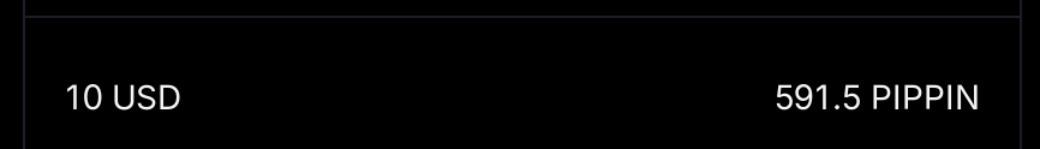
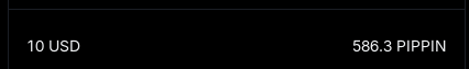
- 591.5 PIPPIN
+ 586.3 PIPPIN
